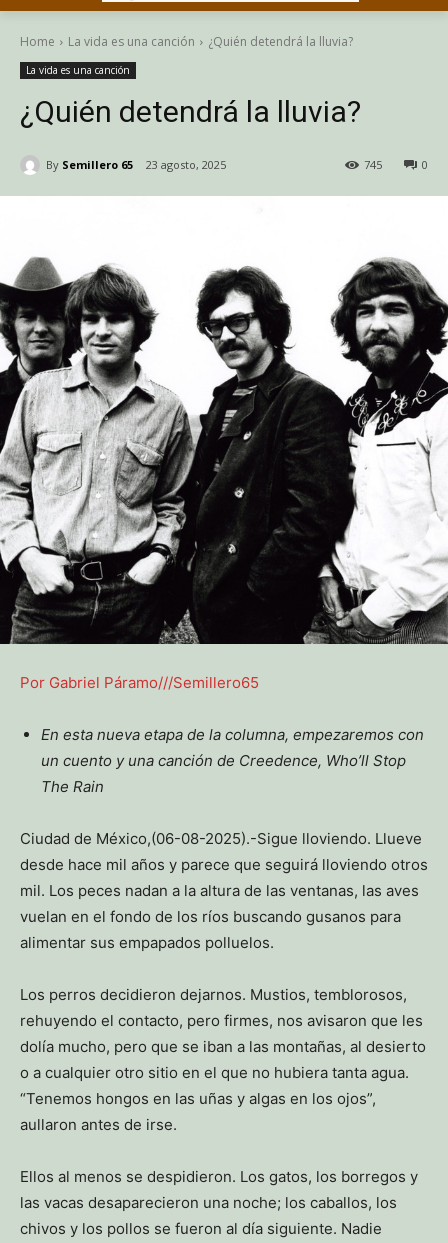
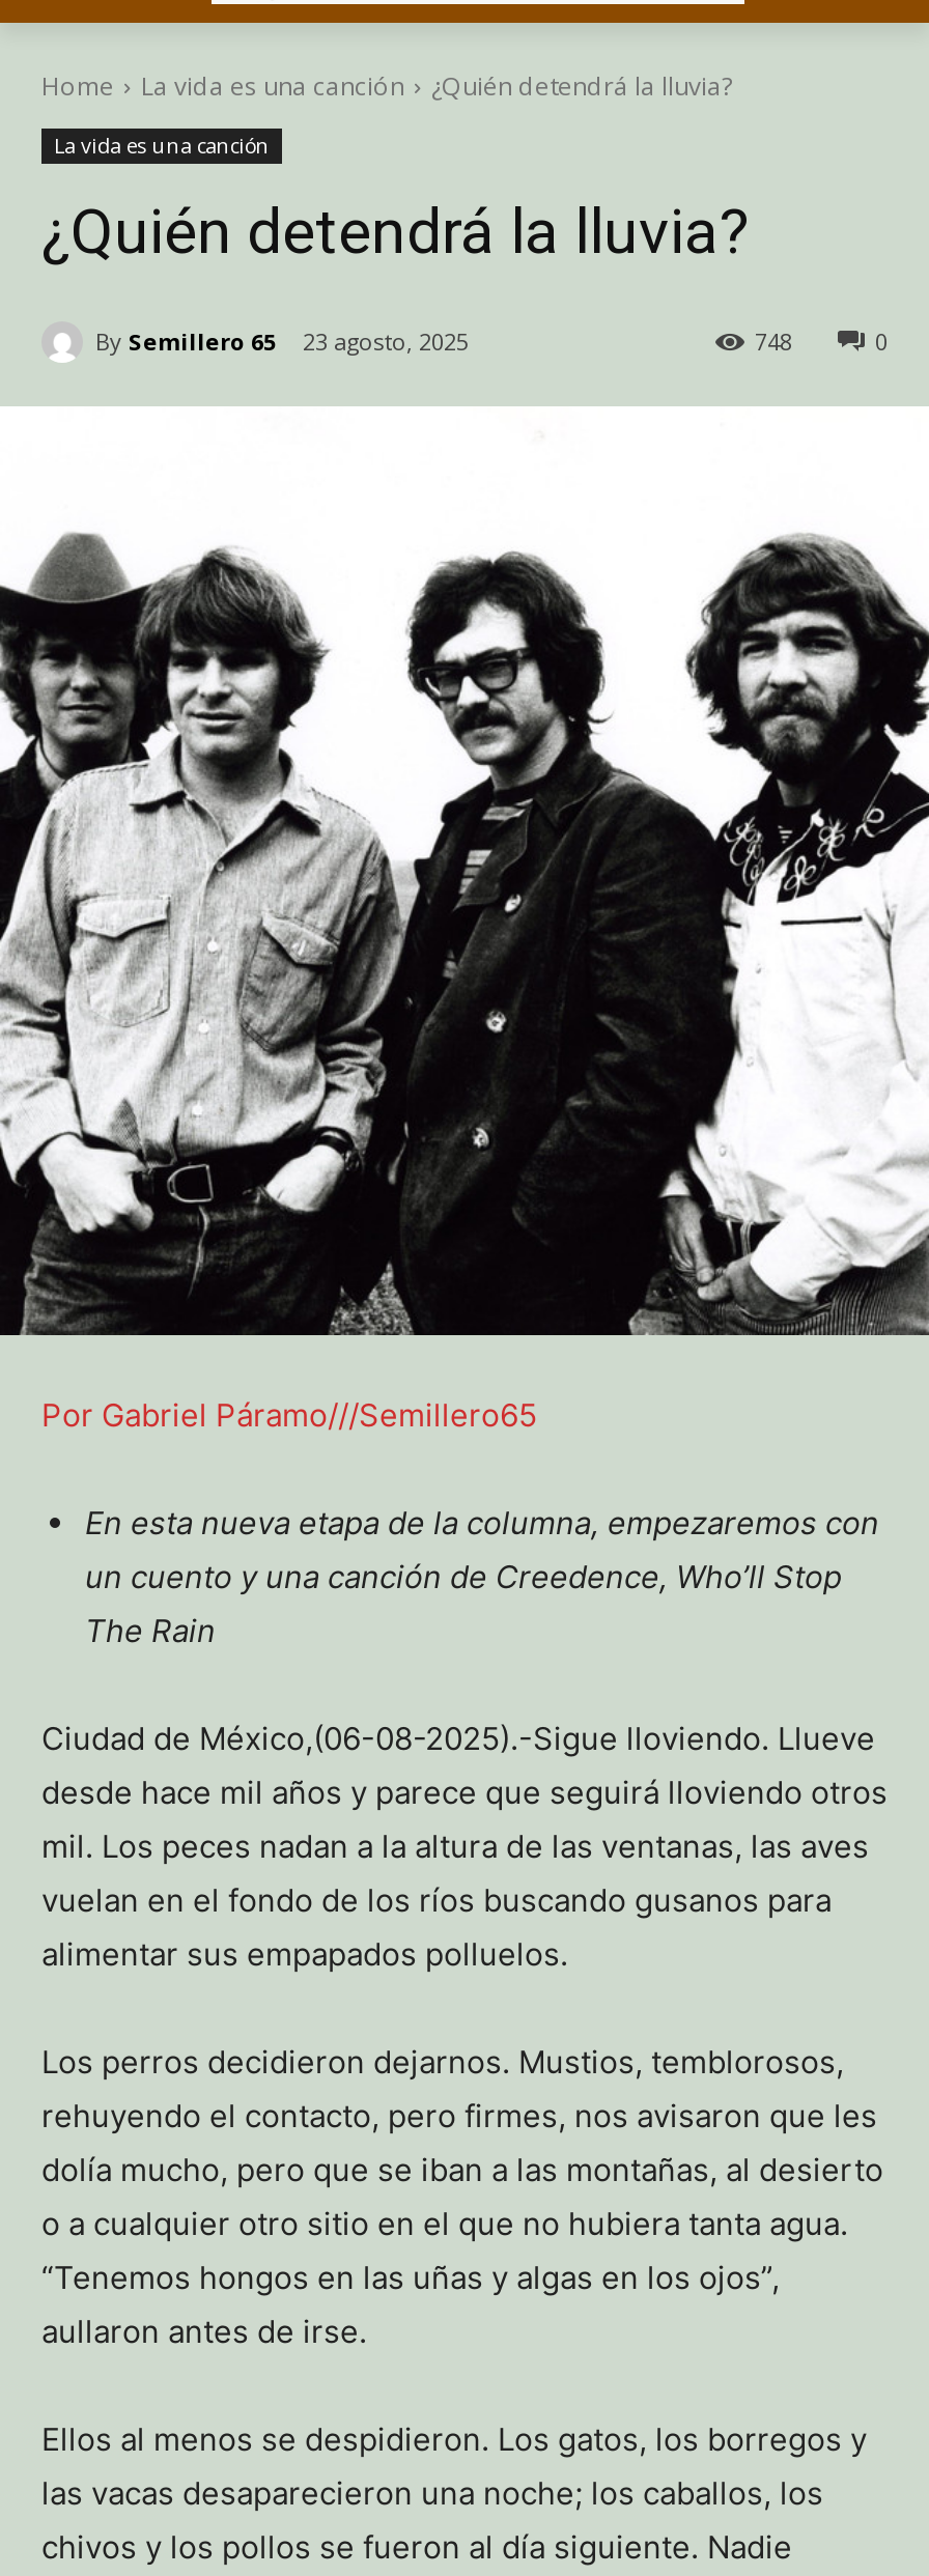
- 745
+ 748
